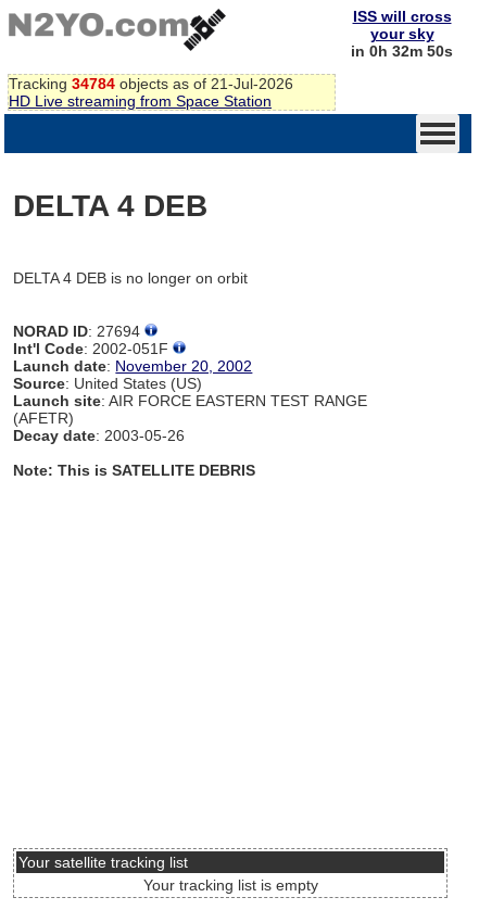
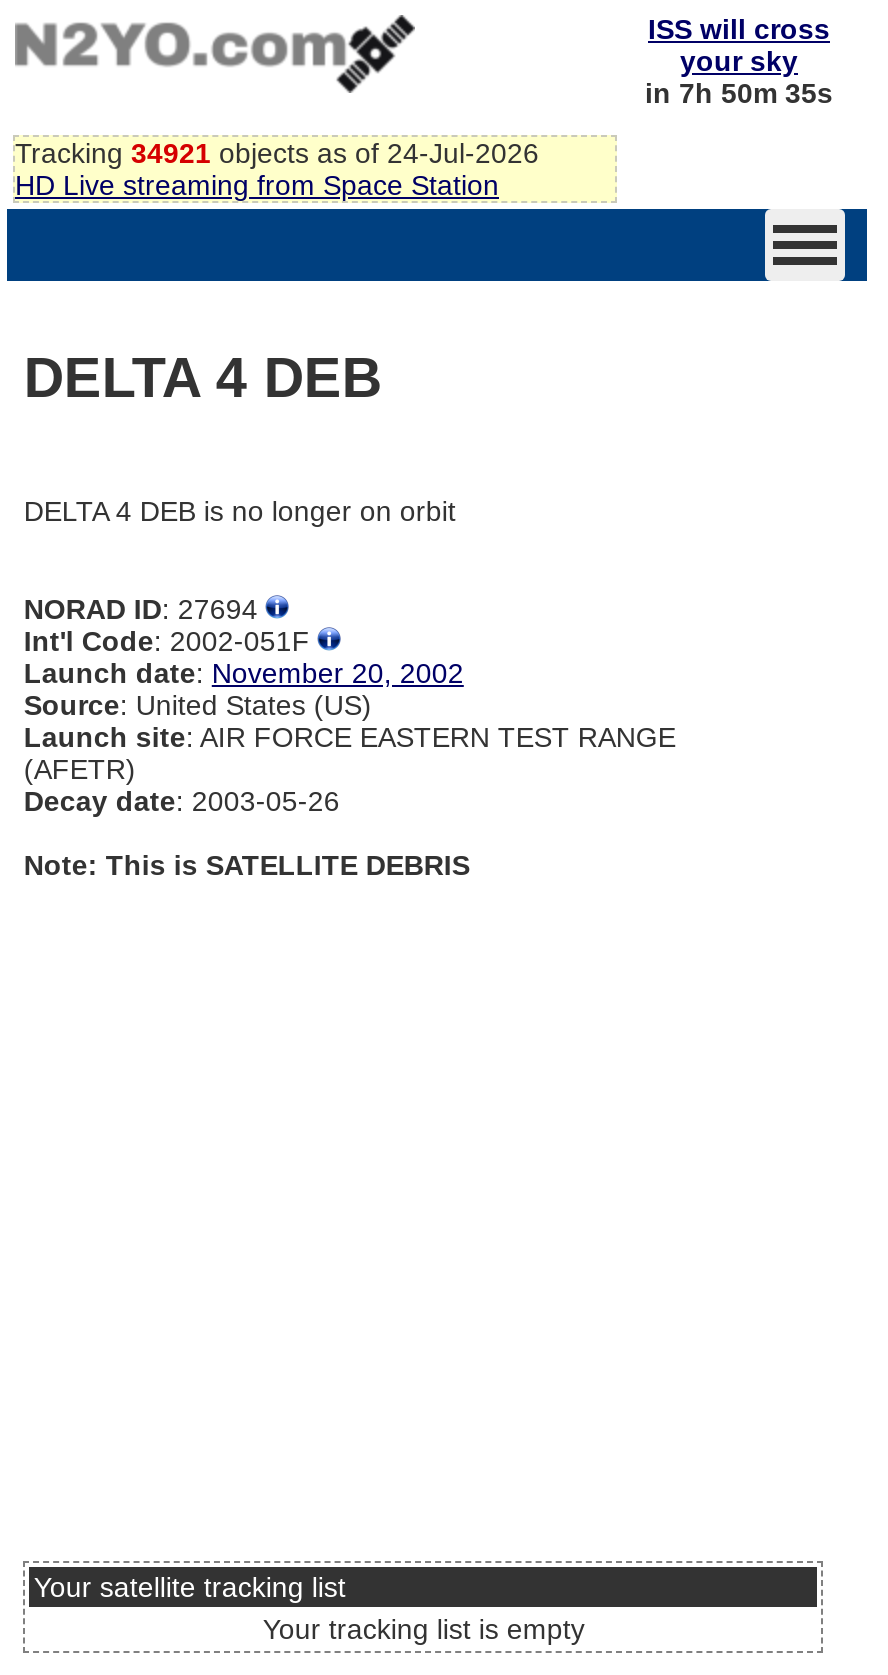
- in 0h 32m 50s
+ in 7h 50m 35s

- Tracking 34784 objects as of 21-Jul-2026
+ Tracking 34921 objects as of 24-Jul-2026
